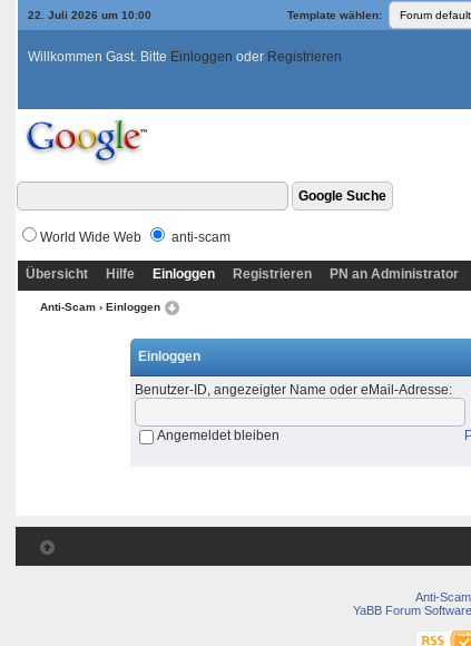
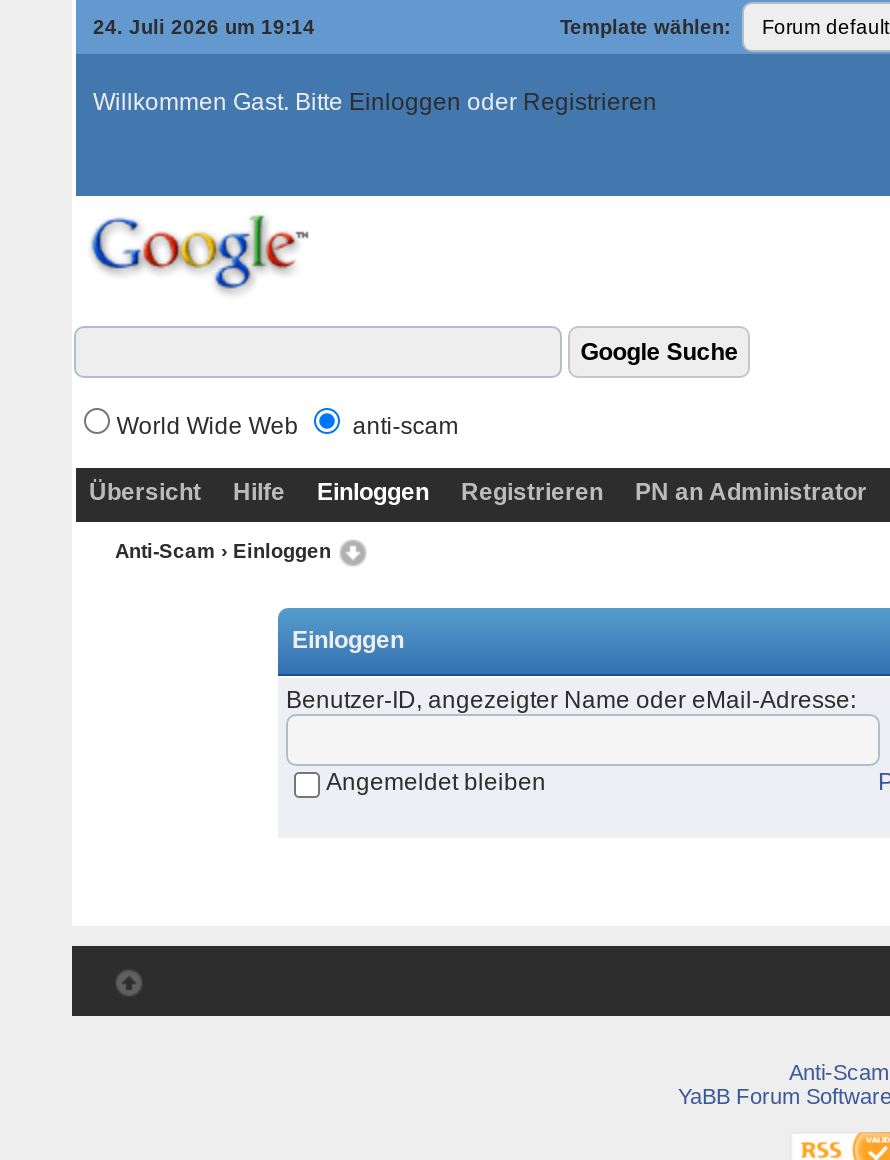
- 22. Juli 2026 um 10:00
+ 24. Juli 2026 um 19:14
